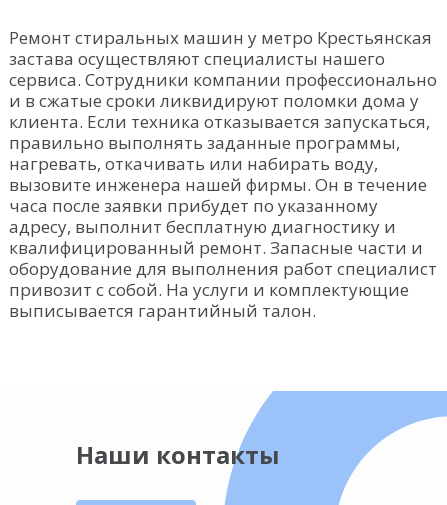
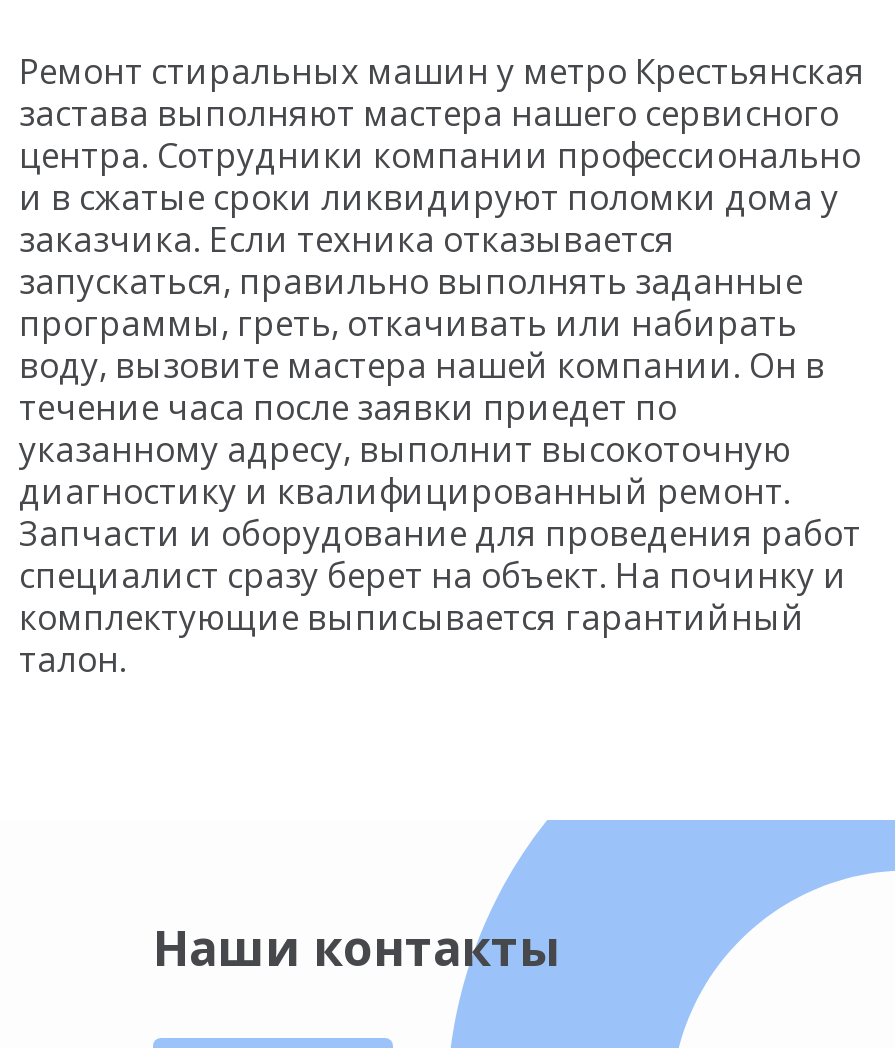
- застава осуществляют специалисты нашего
- сервиса. Сотрудники компании профессионально
+ застава выполняют мастера нашего сервисного
+ центра. Сотрудники компании профессионально

- клиента. Если техника отказывается запускаться,
- правильно выполнять заданные программы,
- нагревать, откачивать или набирать воду,
- вызовите инженера нашей фирмы. Он в течение
- часа после заявки прибудет по указанному
- адресу, выполнит бесплатную диагностику и
- квалифицированный ремонт. Запасные части и
- оборудование для выполнения работ специалист
- привозит с собой. На услуги и комплектующие
- выписывается гарантийный талон.
+ заказчика. Если техника отказывается
+ запускаться, правильно выполнять заданные
+ программы, греть, откачивать или набирать
+ воду, вызовите мастера нашей компании. Он в
+ течение часа после заявки приедет по
+ указанному адресу, выполнит высокоточную
+ диагностику и квалифицированный ремонт.
+ Запчасти и оборудование для проведения работ
+ специалист сразу берет на объект. На починку и
+ комплектующие выписывается гарантийный
+ талон.
